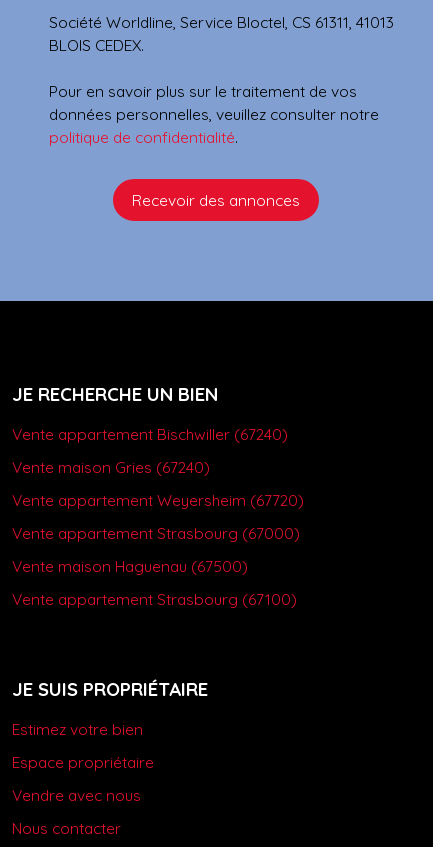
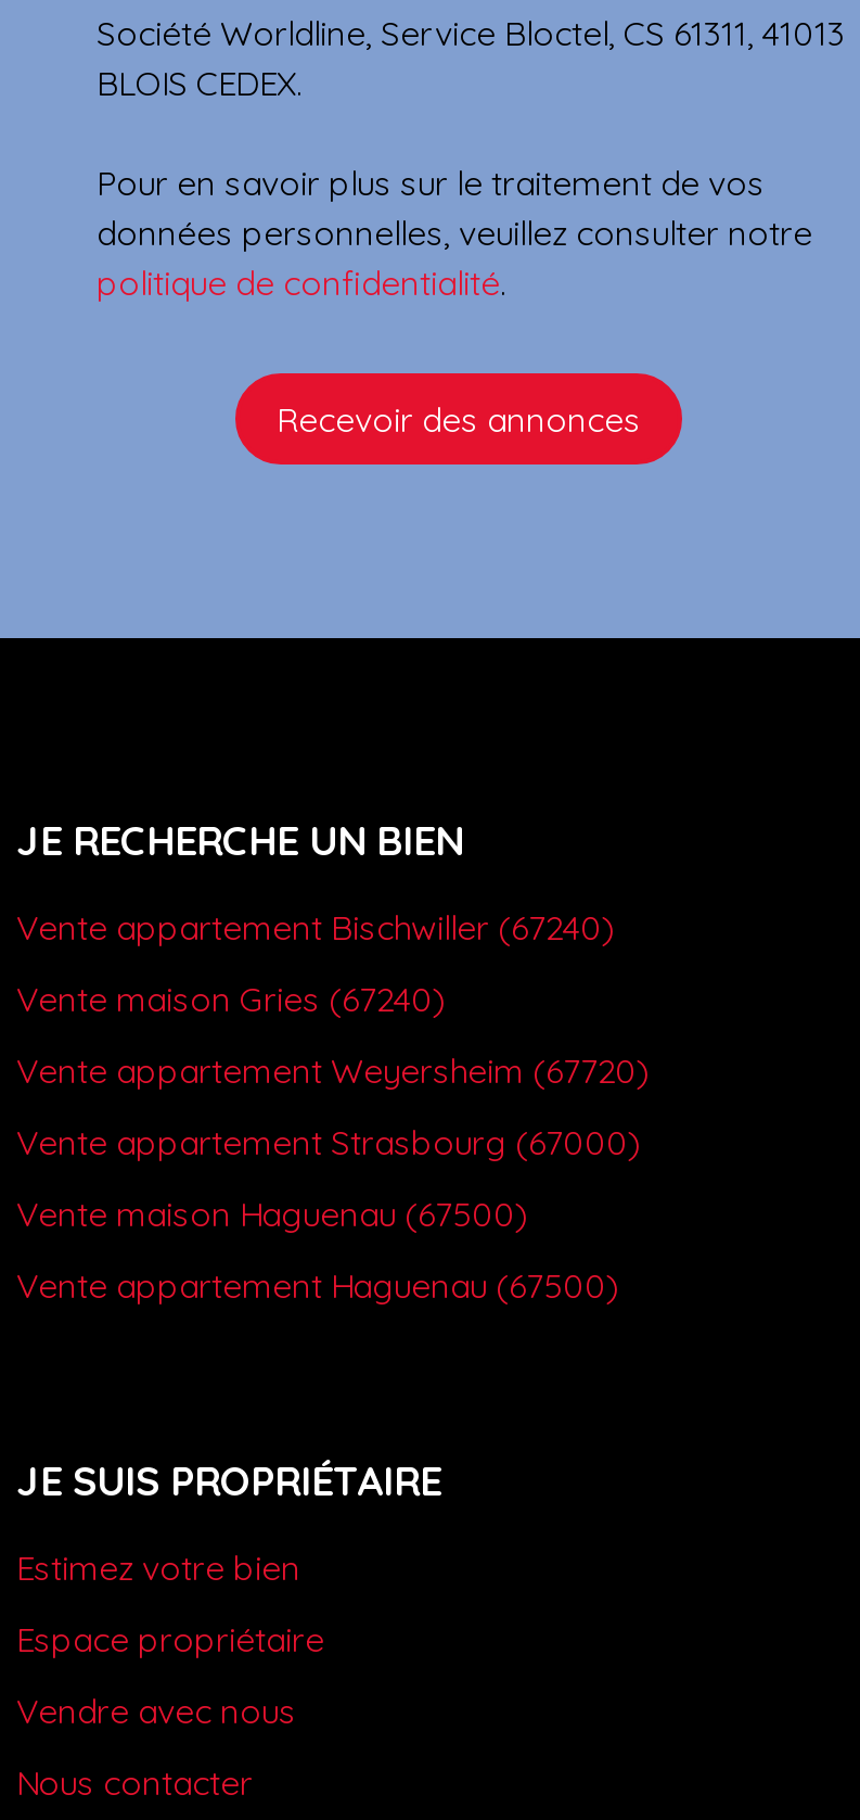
- Vente appartement Strasbourg (67100)
+ Vente appartement Haguenau (67500)
